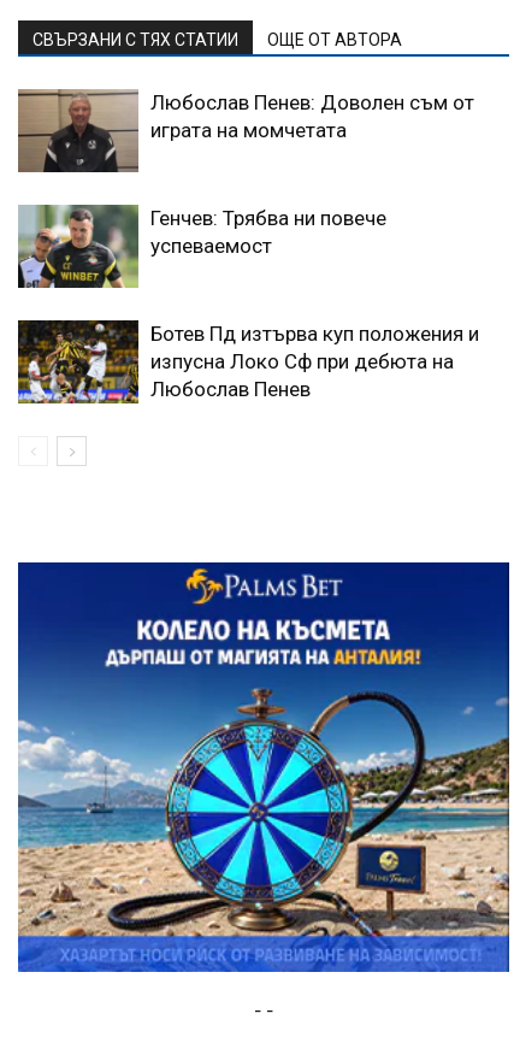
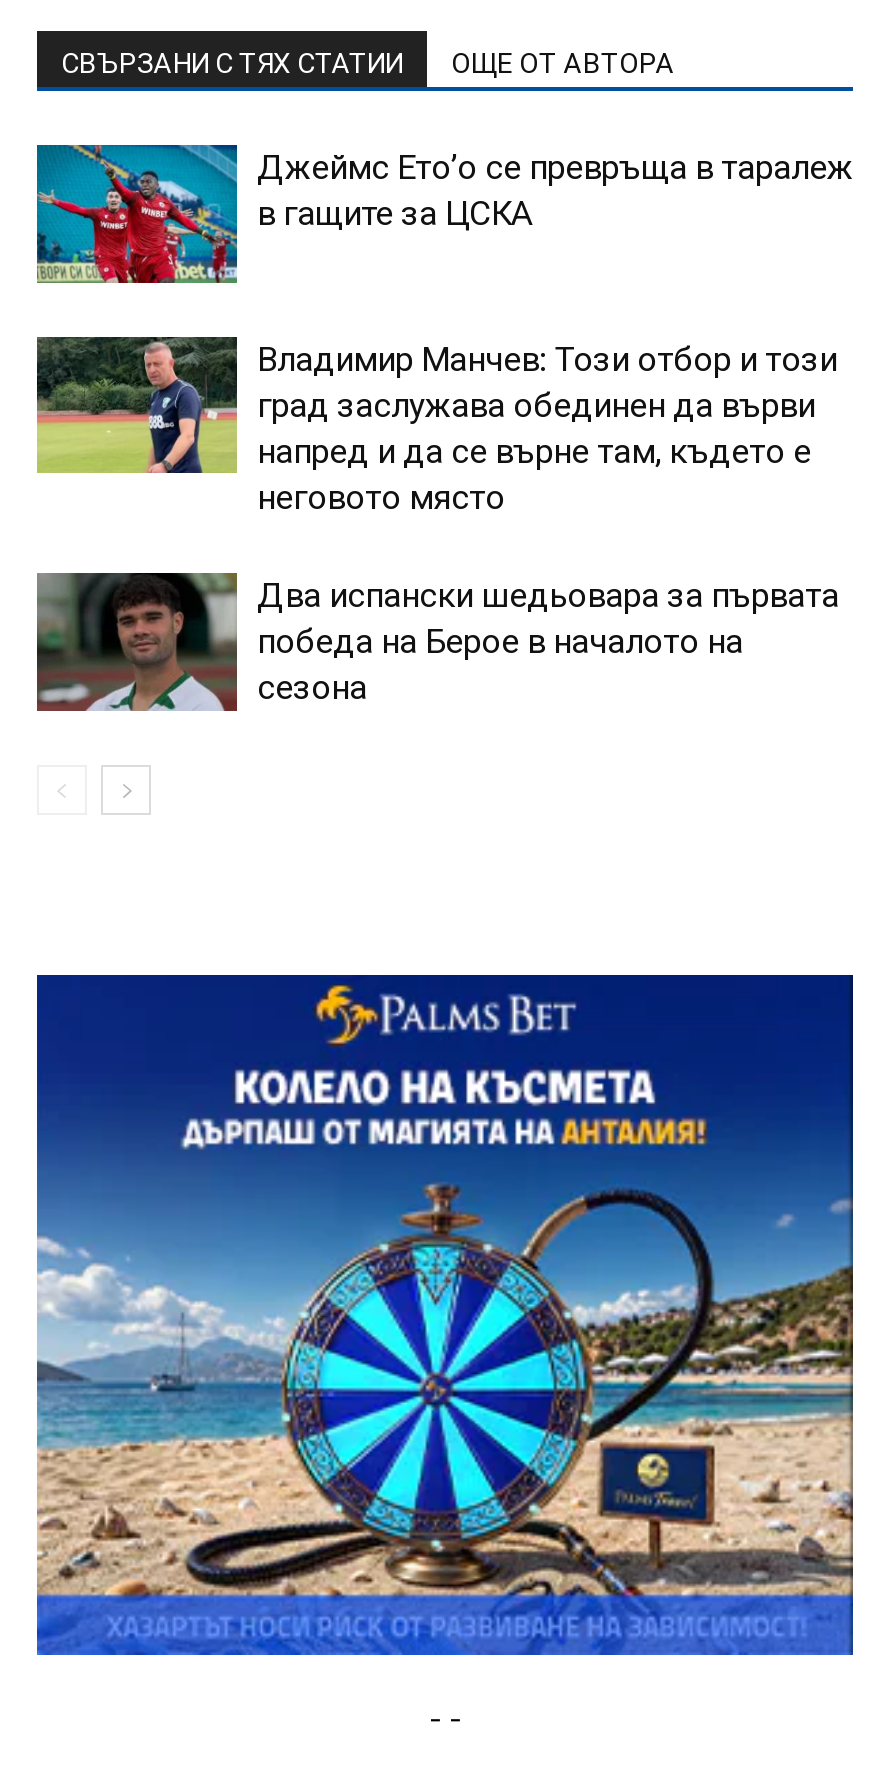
- [image]
- Любослав Пенев: Доволен съм от
- играта на момчетата
+ [image]
+ Джеймс Ето’о се превръща в таралеж
+ в гащите за ЦСКА

- [image]
- Генчев: Трябва ни повече
- успеваемост
+ [image]
+ Владимир Манчев: Този отбор и този
+ град заслужава обединен да върви
+ напред и да се върне там, където е
+ неговото място

- [image]
- Ботев Пд изтърва куп положения и
- изпусна Локо Сф при дебюта на
- Любослав Пенев
+ [image]
+ Два испански шедьовара за първата
+ победа на Берое в началото на
+ сезона
